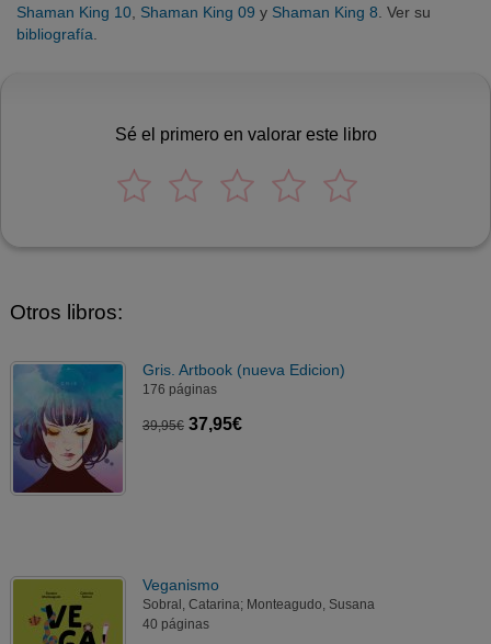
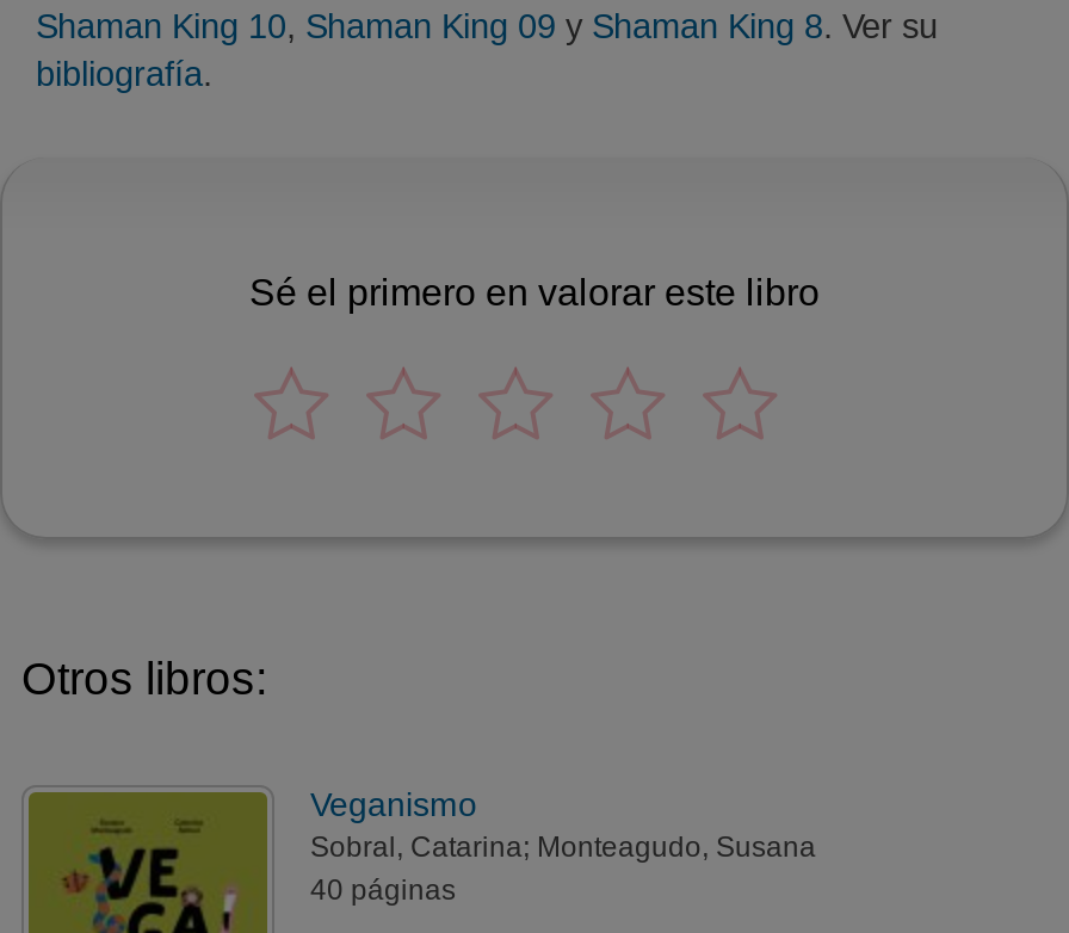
- [image]
- Gris. Artbook (nueva Edicion)
- 176 páginas
- 39,95€37,95€
